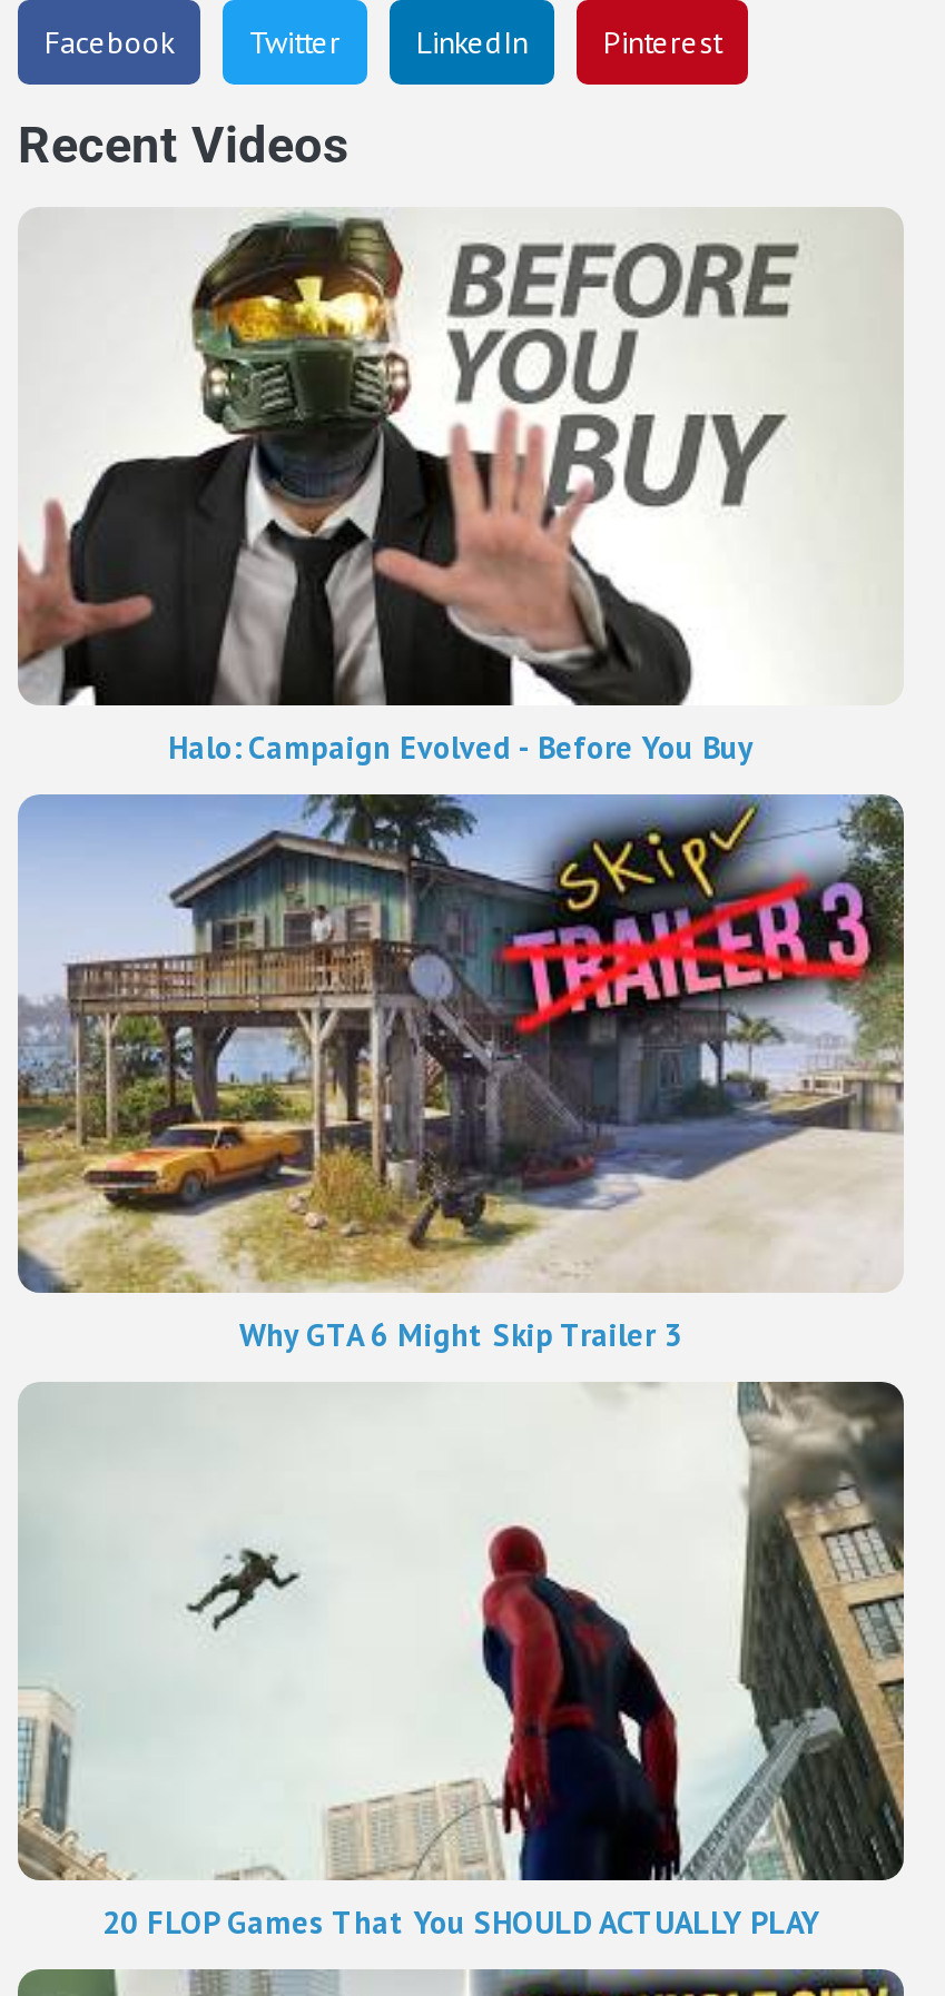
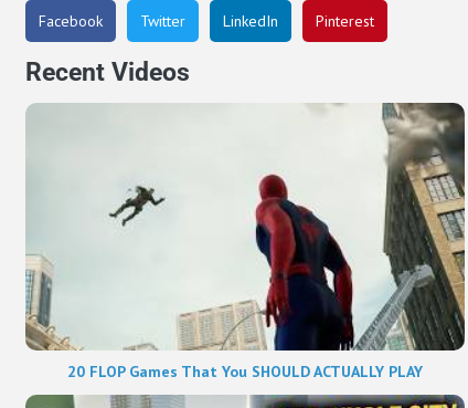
- [image]
- Halo: Campaign Evolved - Before You Buy

- [image]
- Why GTA 6 Might Skip Trailer 3
